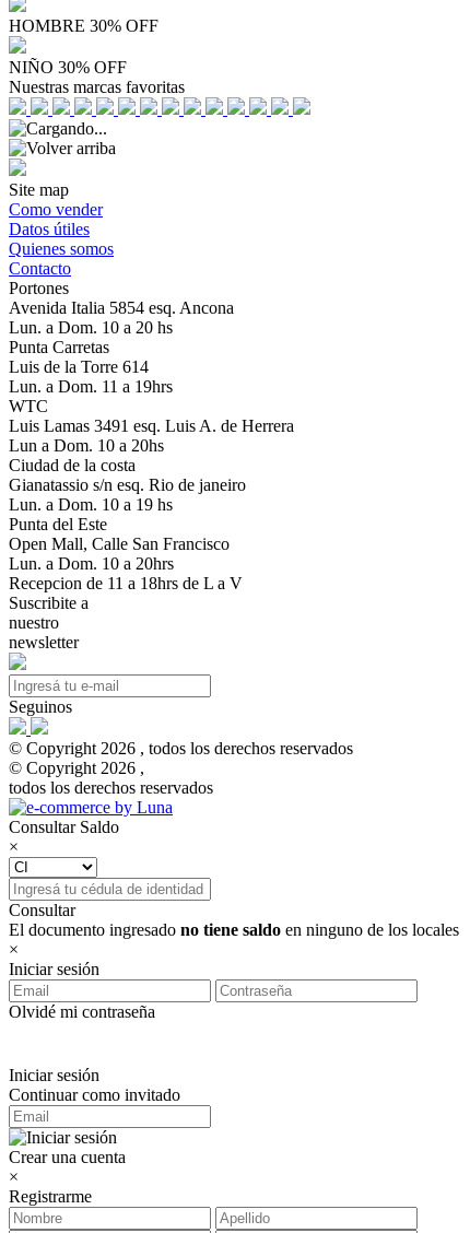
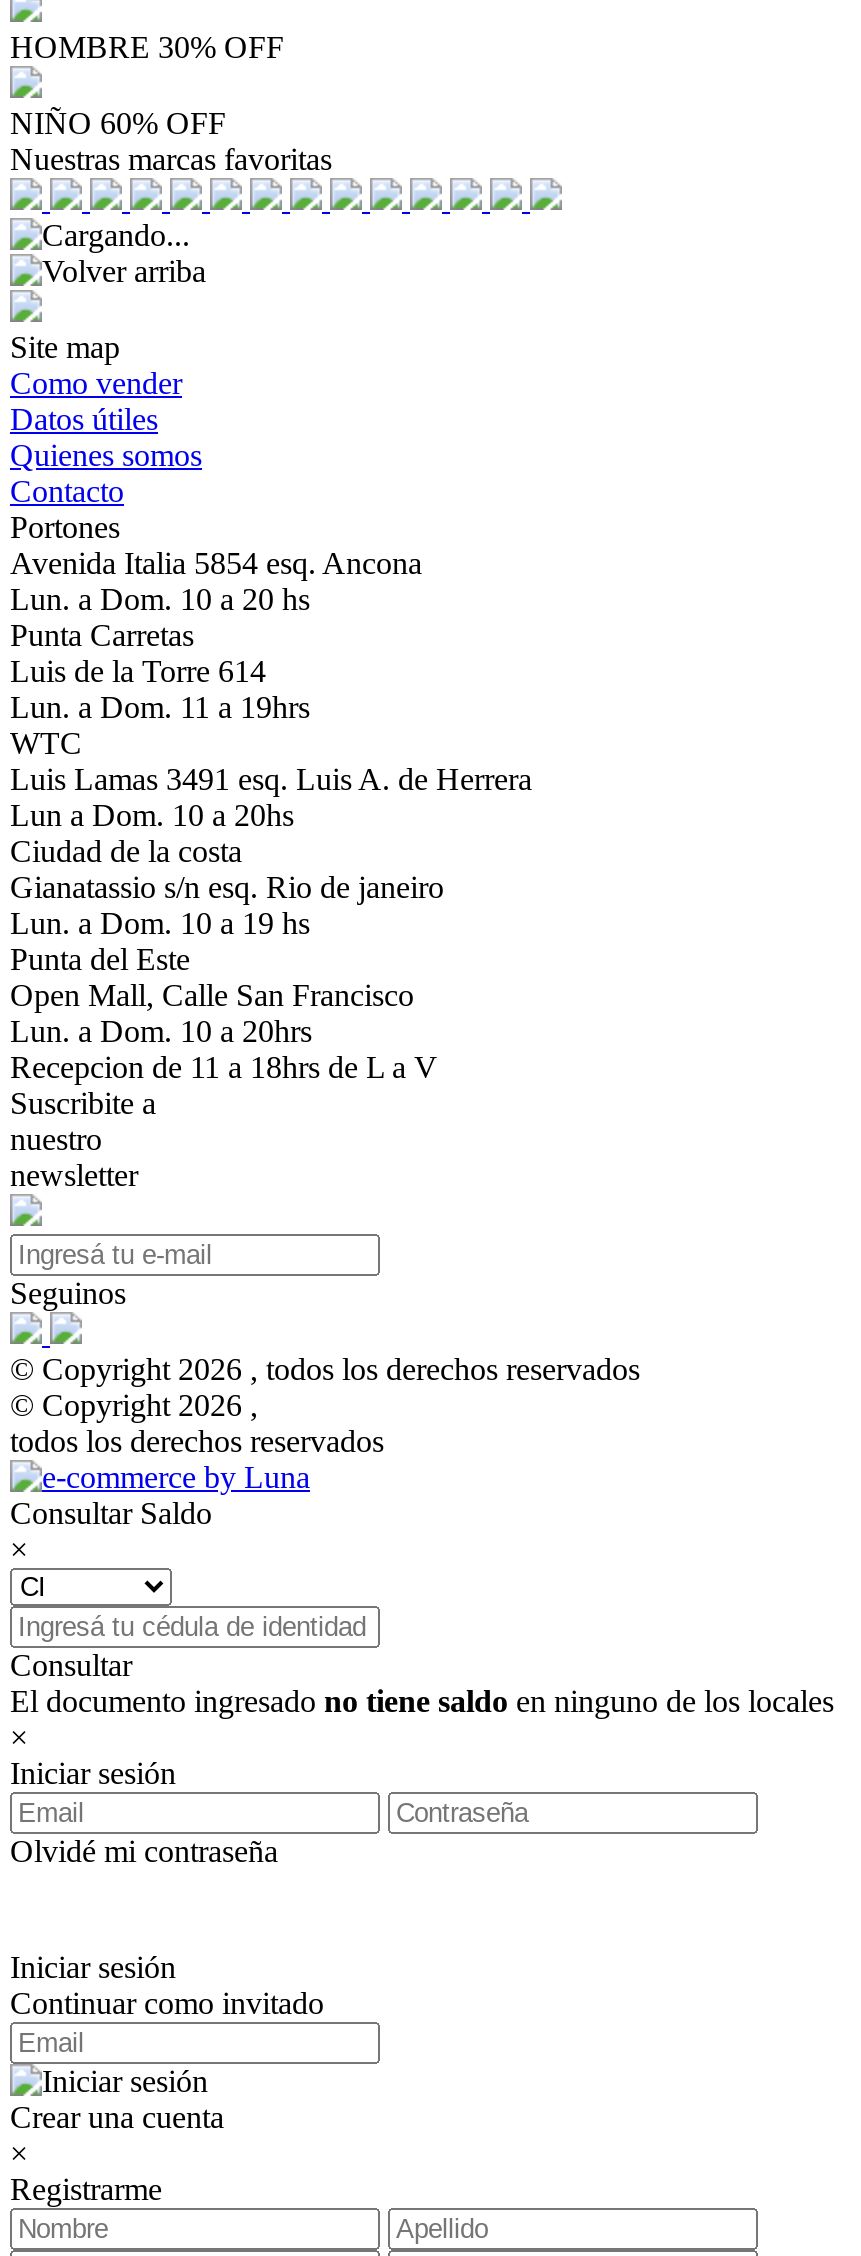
- NIÑO 30% OFF
+ NIÑO 60% OFF
